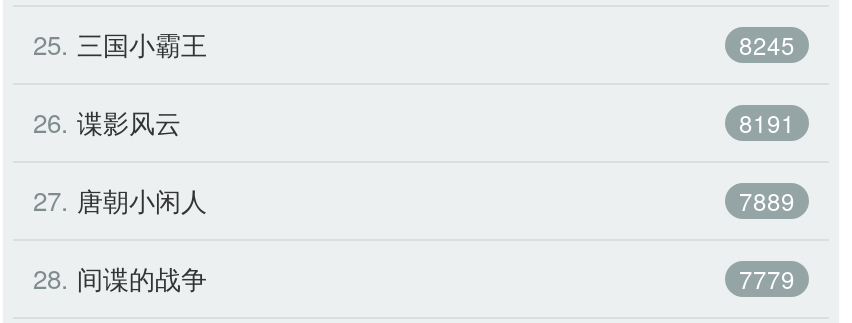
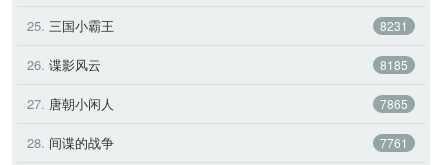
- 8245
+ 8231

- 8191
+ 8185

- 7889
+ 7865

- 7779
+ 7761
